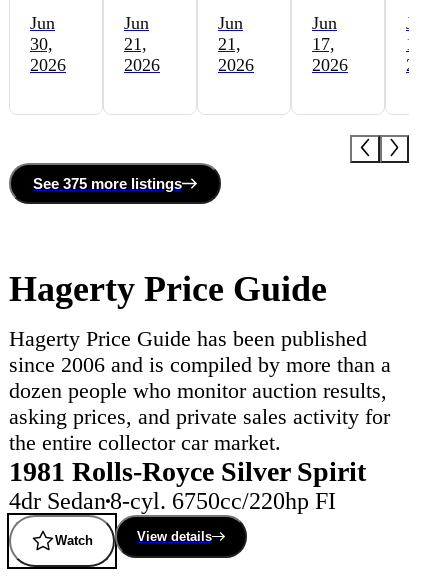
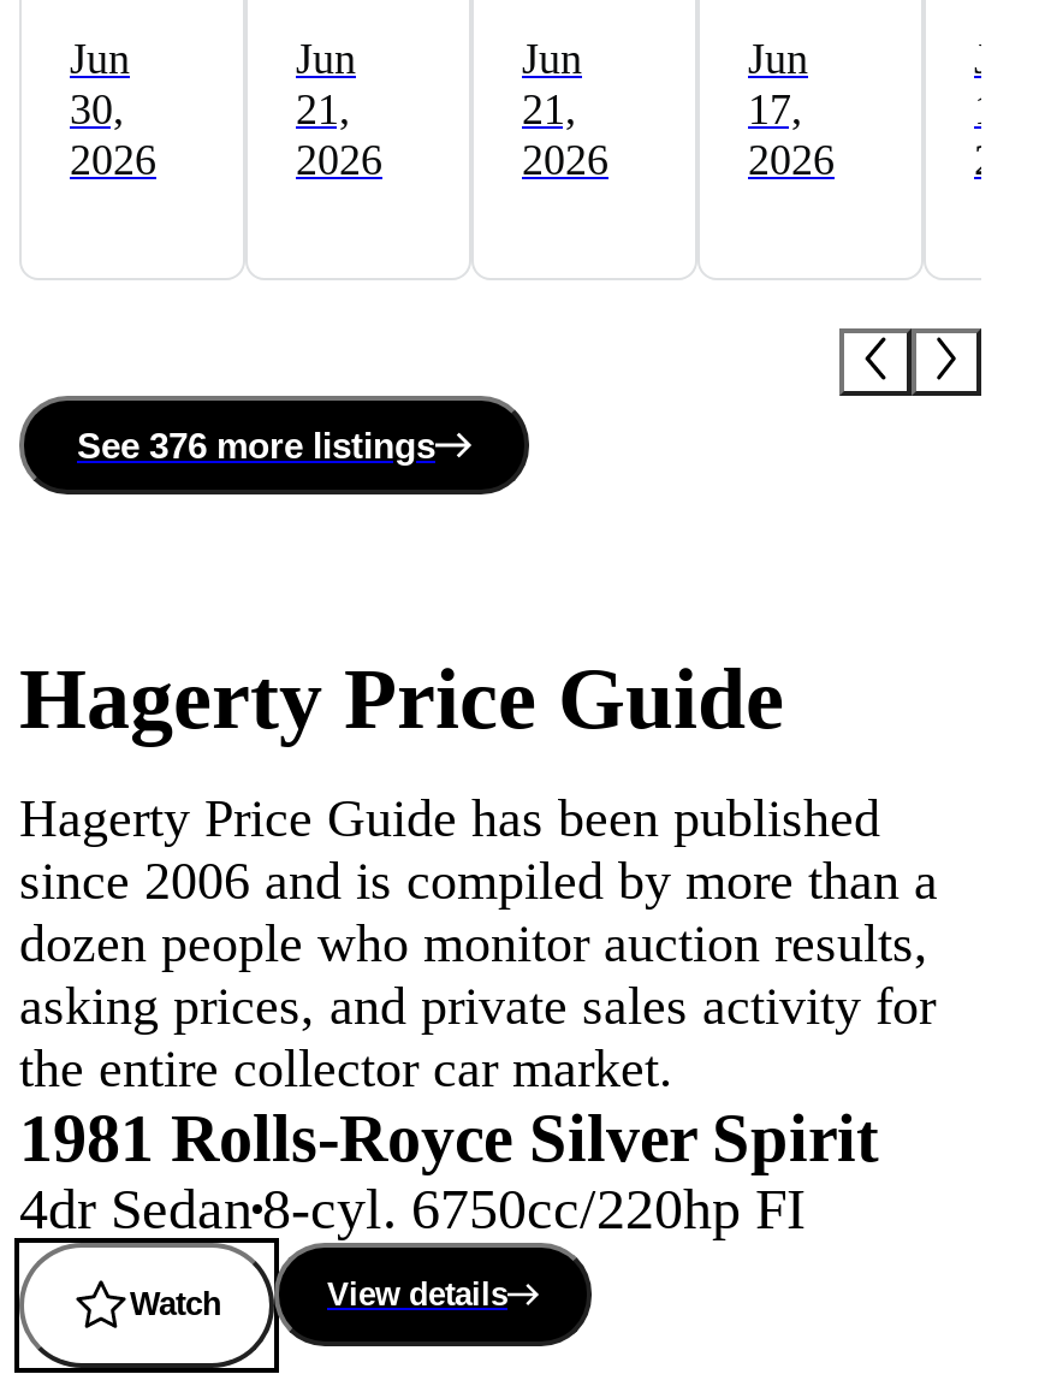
- See 375 more listings
+ See 376 more listings
